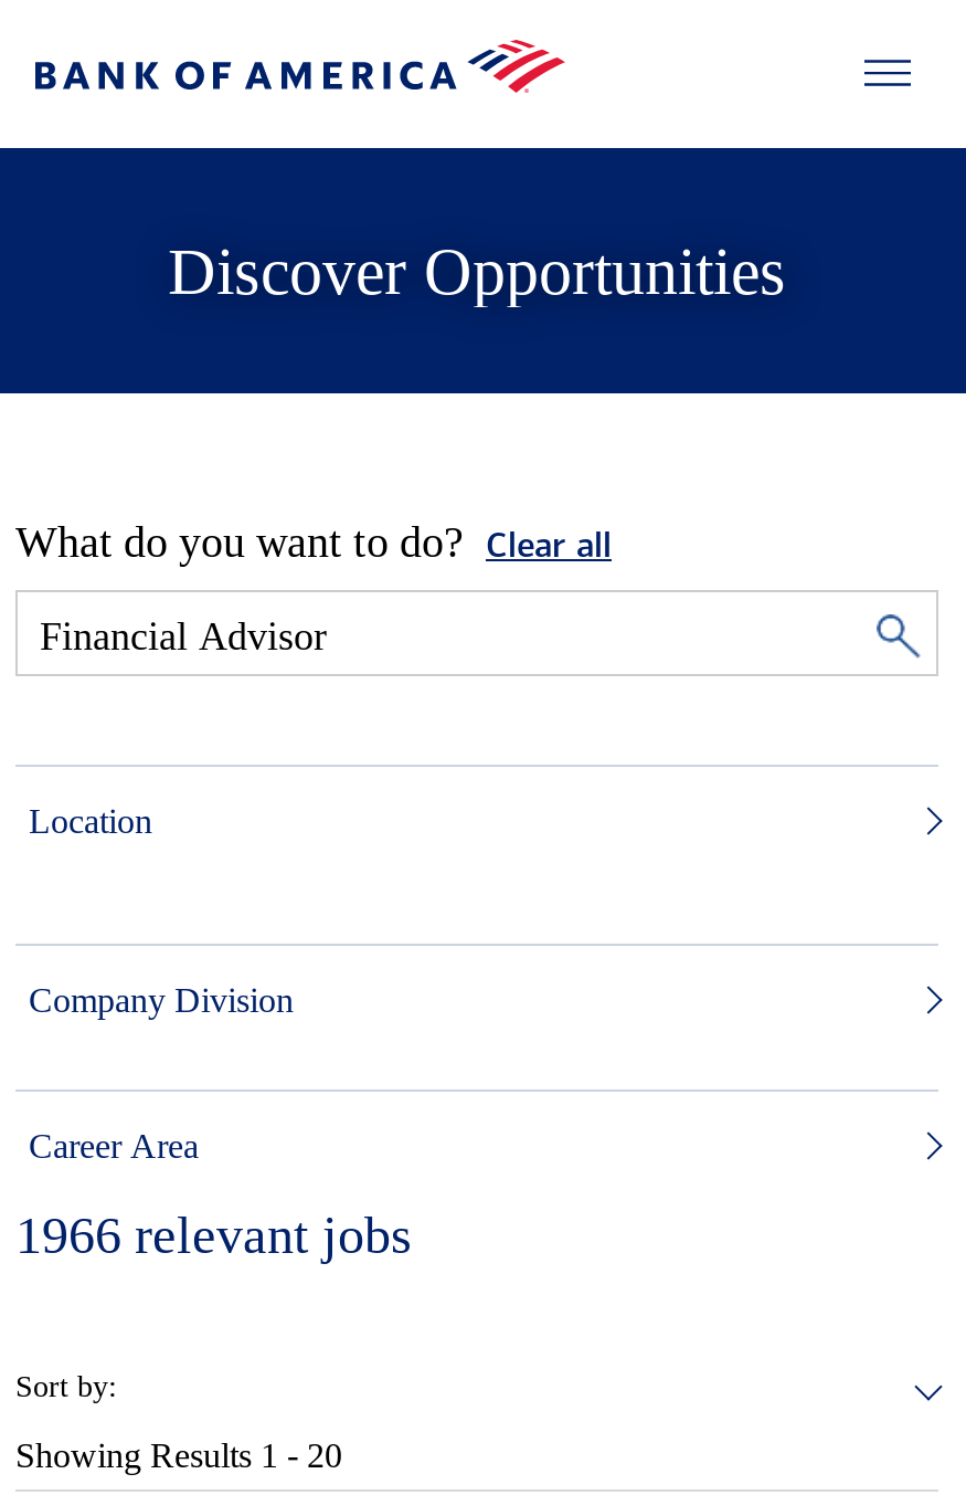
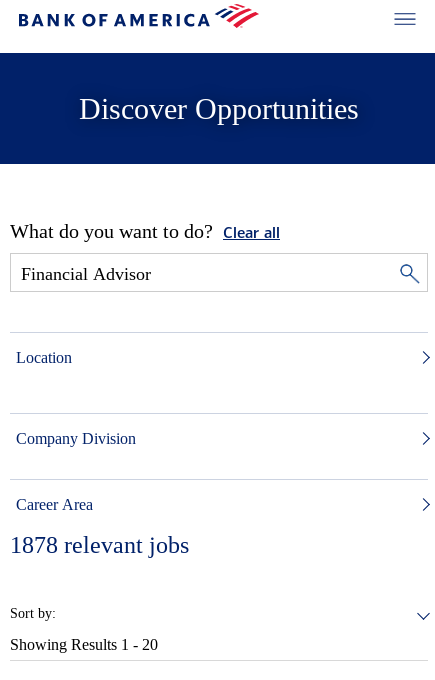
- 1966 relevant jobs
+ 1878 relevant jobs
